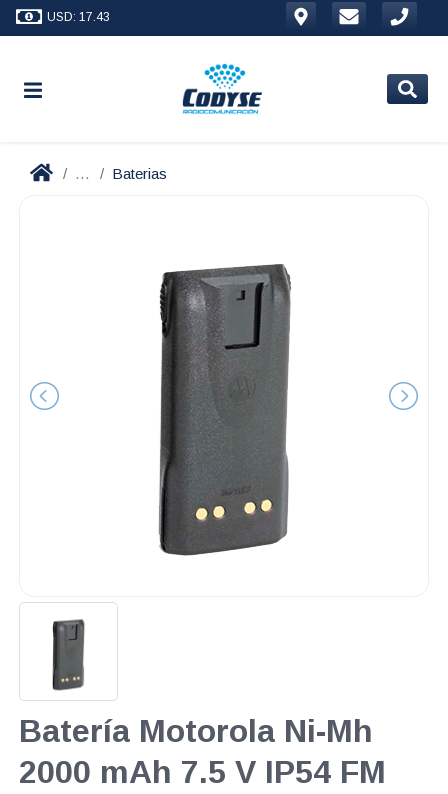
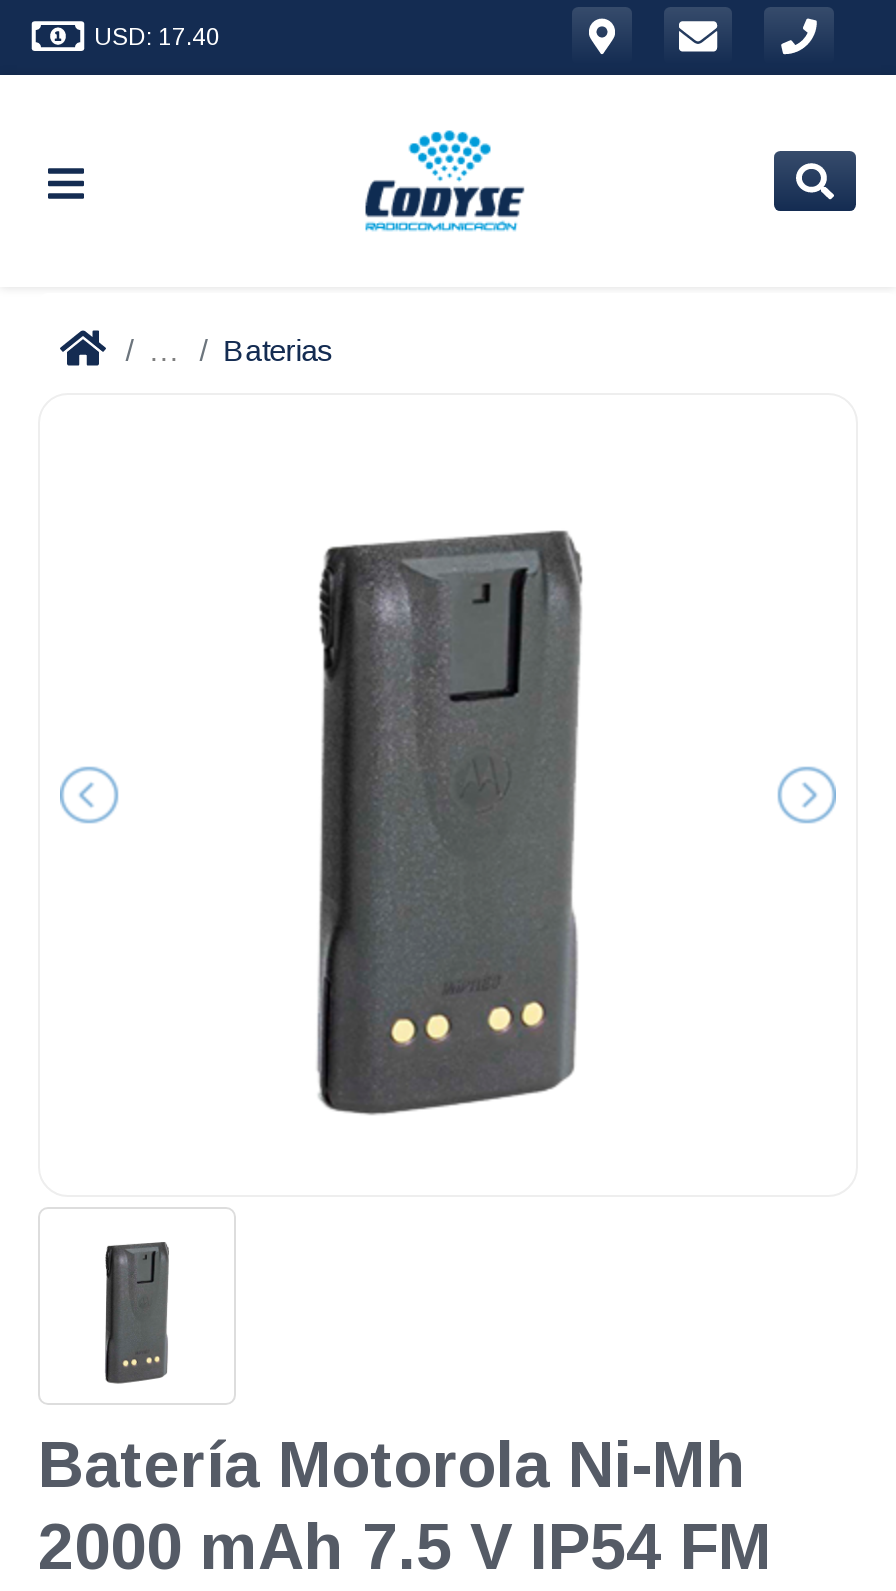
- USD: 17.43
+ USD: 17.40
